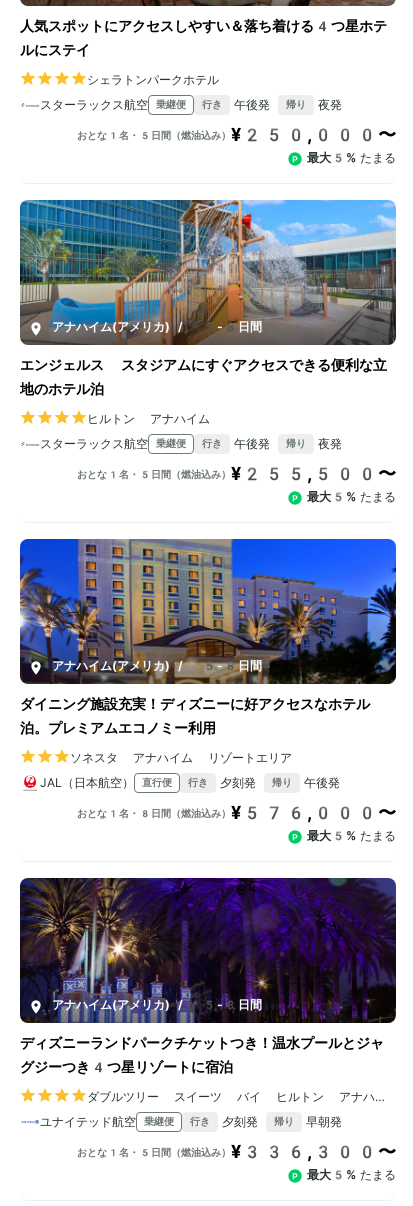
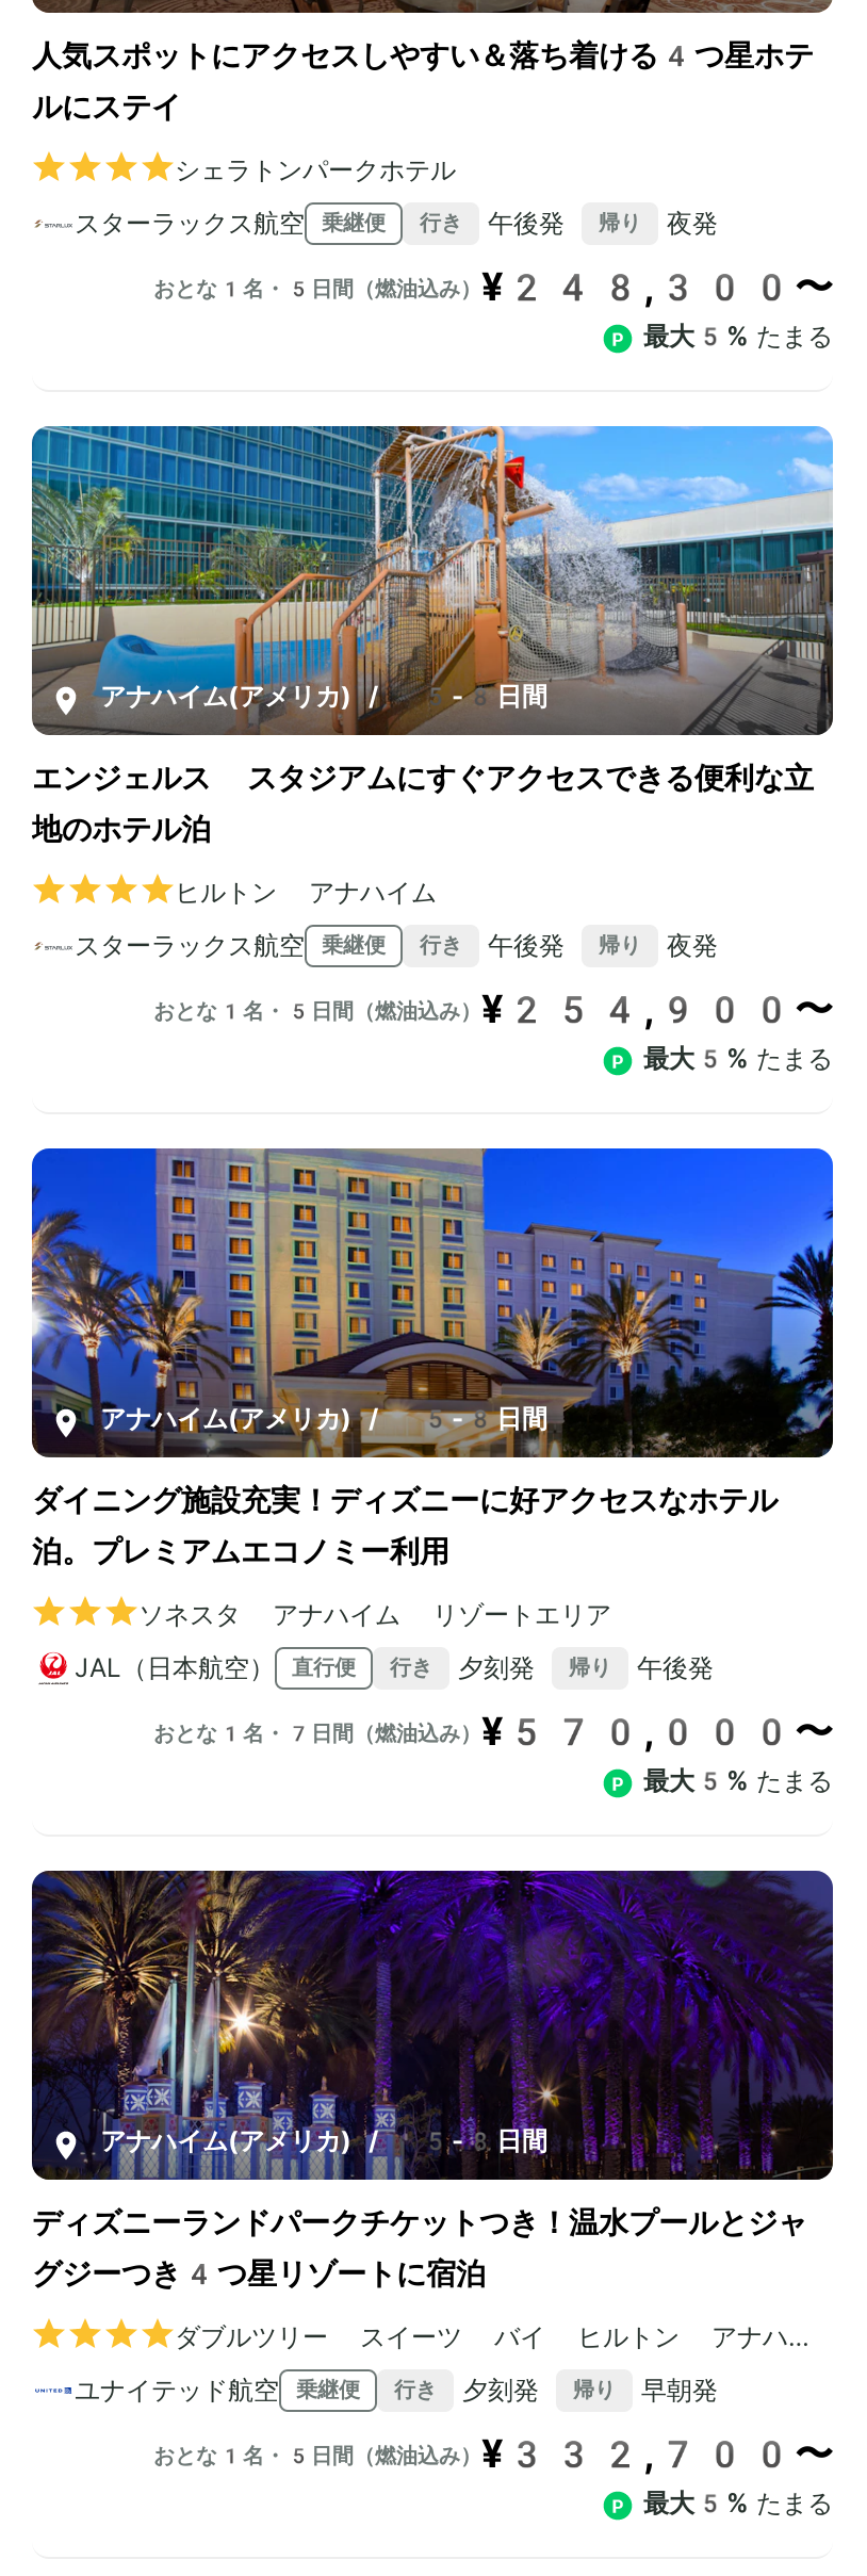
- おとな1名・5日間（燃油込み）¥250,000〜
+ おとな1名・5日間（燃油込み）¥248,300〜

- おとな1名・5日間（燃油込み）¥255,500〜
+ おとな1名・5日間（燃油込み）¥254,900〜

- おとな1名・8日間（燃油込み）¥576,000〜
+ おとな1名・7日間（燃油込み）¥570,000〜

- おとな1名・5日間（燃油込み）¥336,300〜
+ おとな1名・5日間（燃油込み）¥332,700〜
